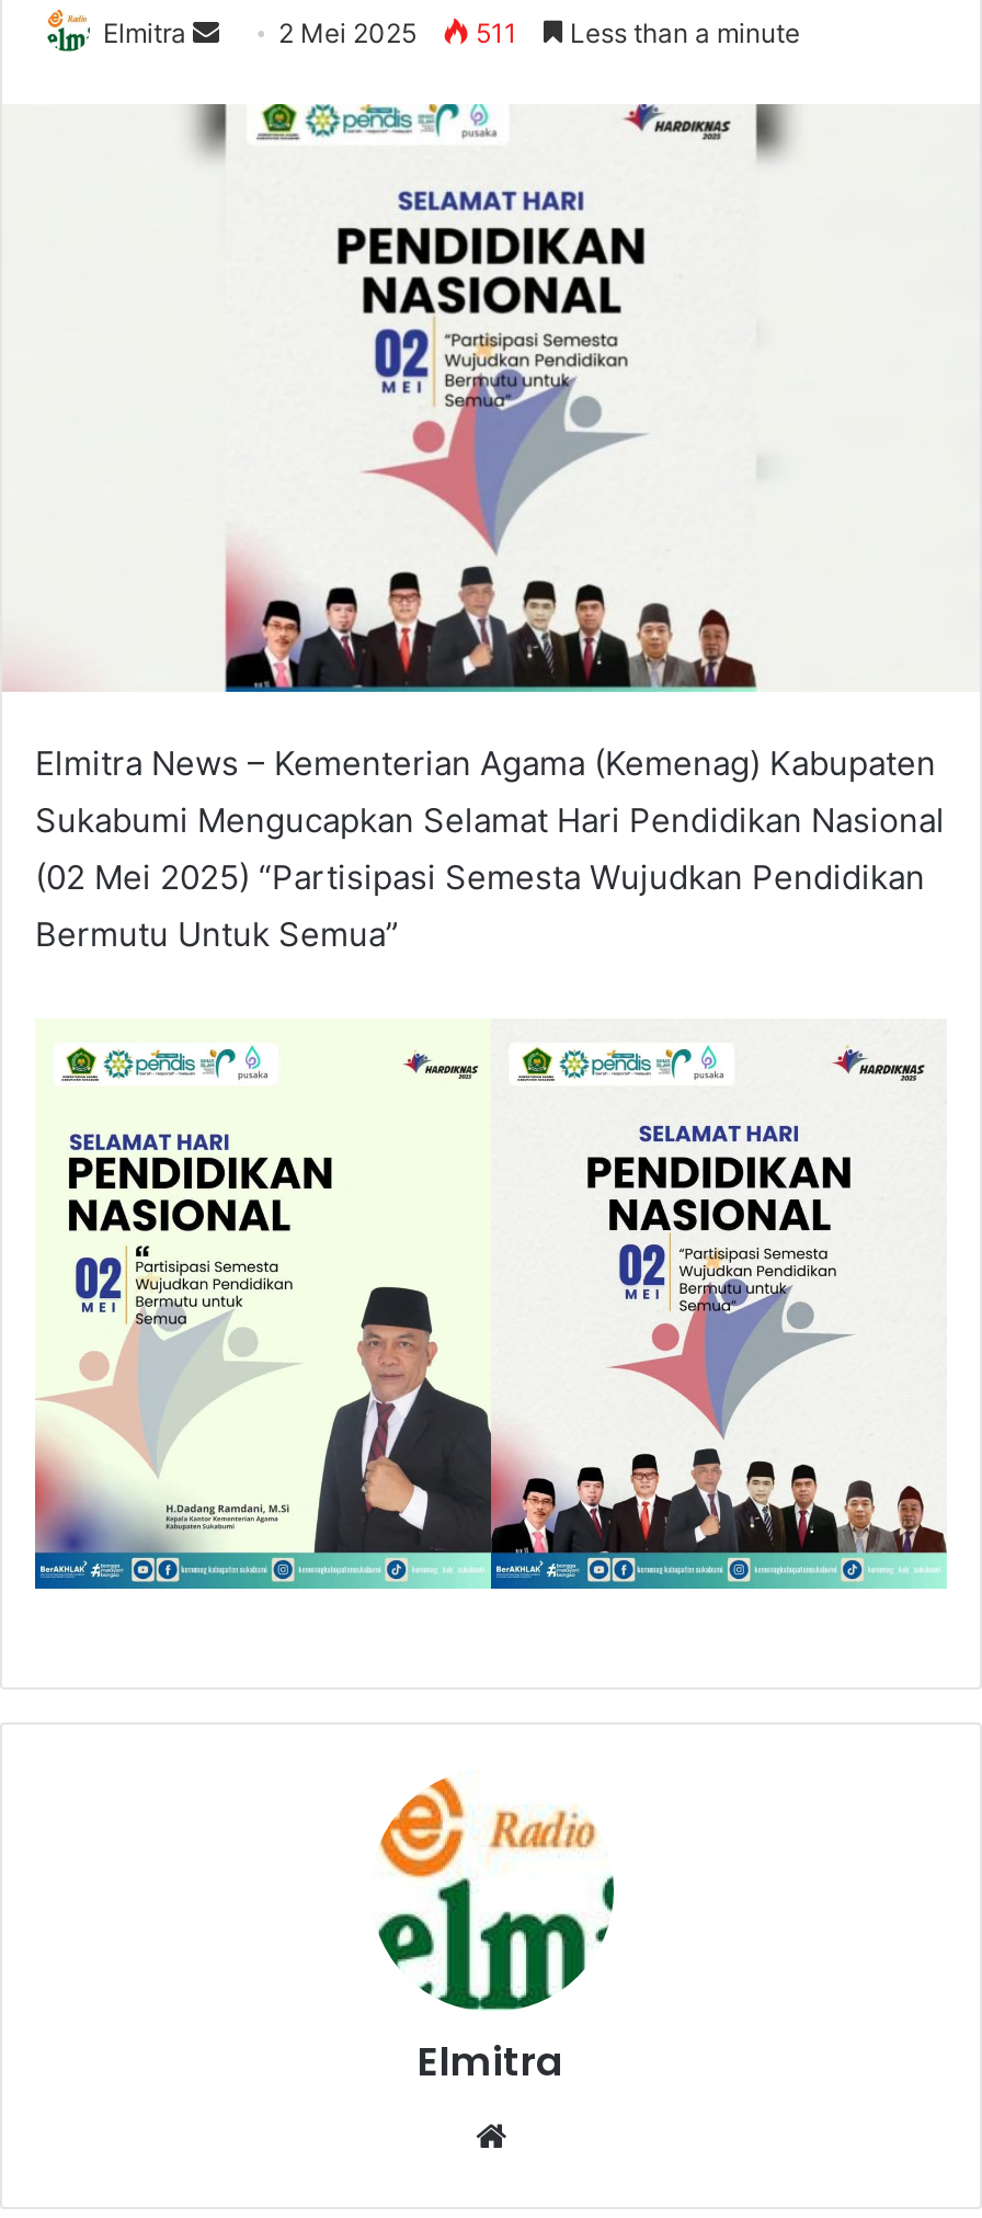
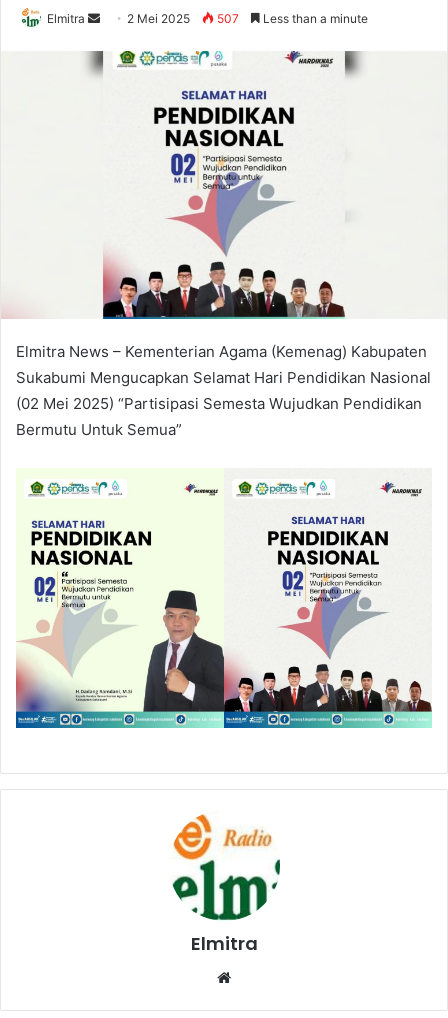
- 511
+ 507
